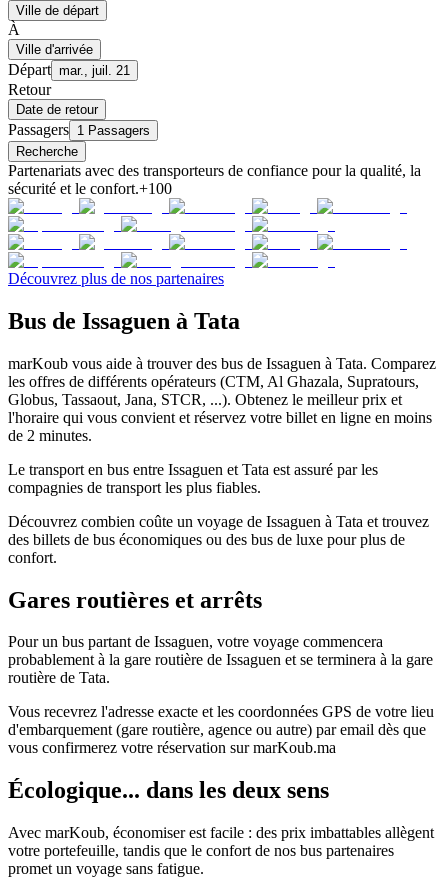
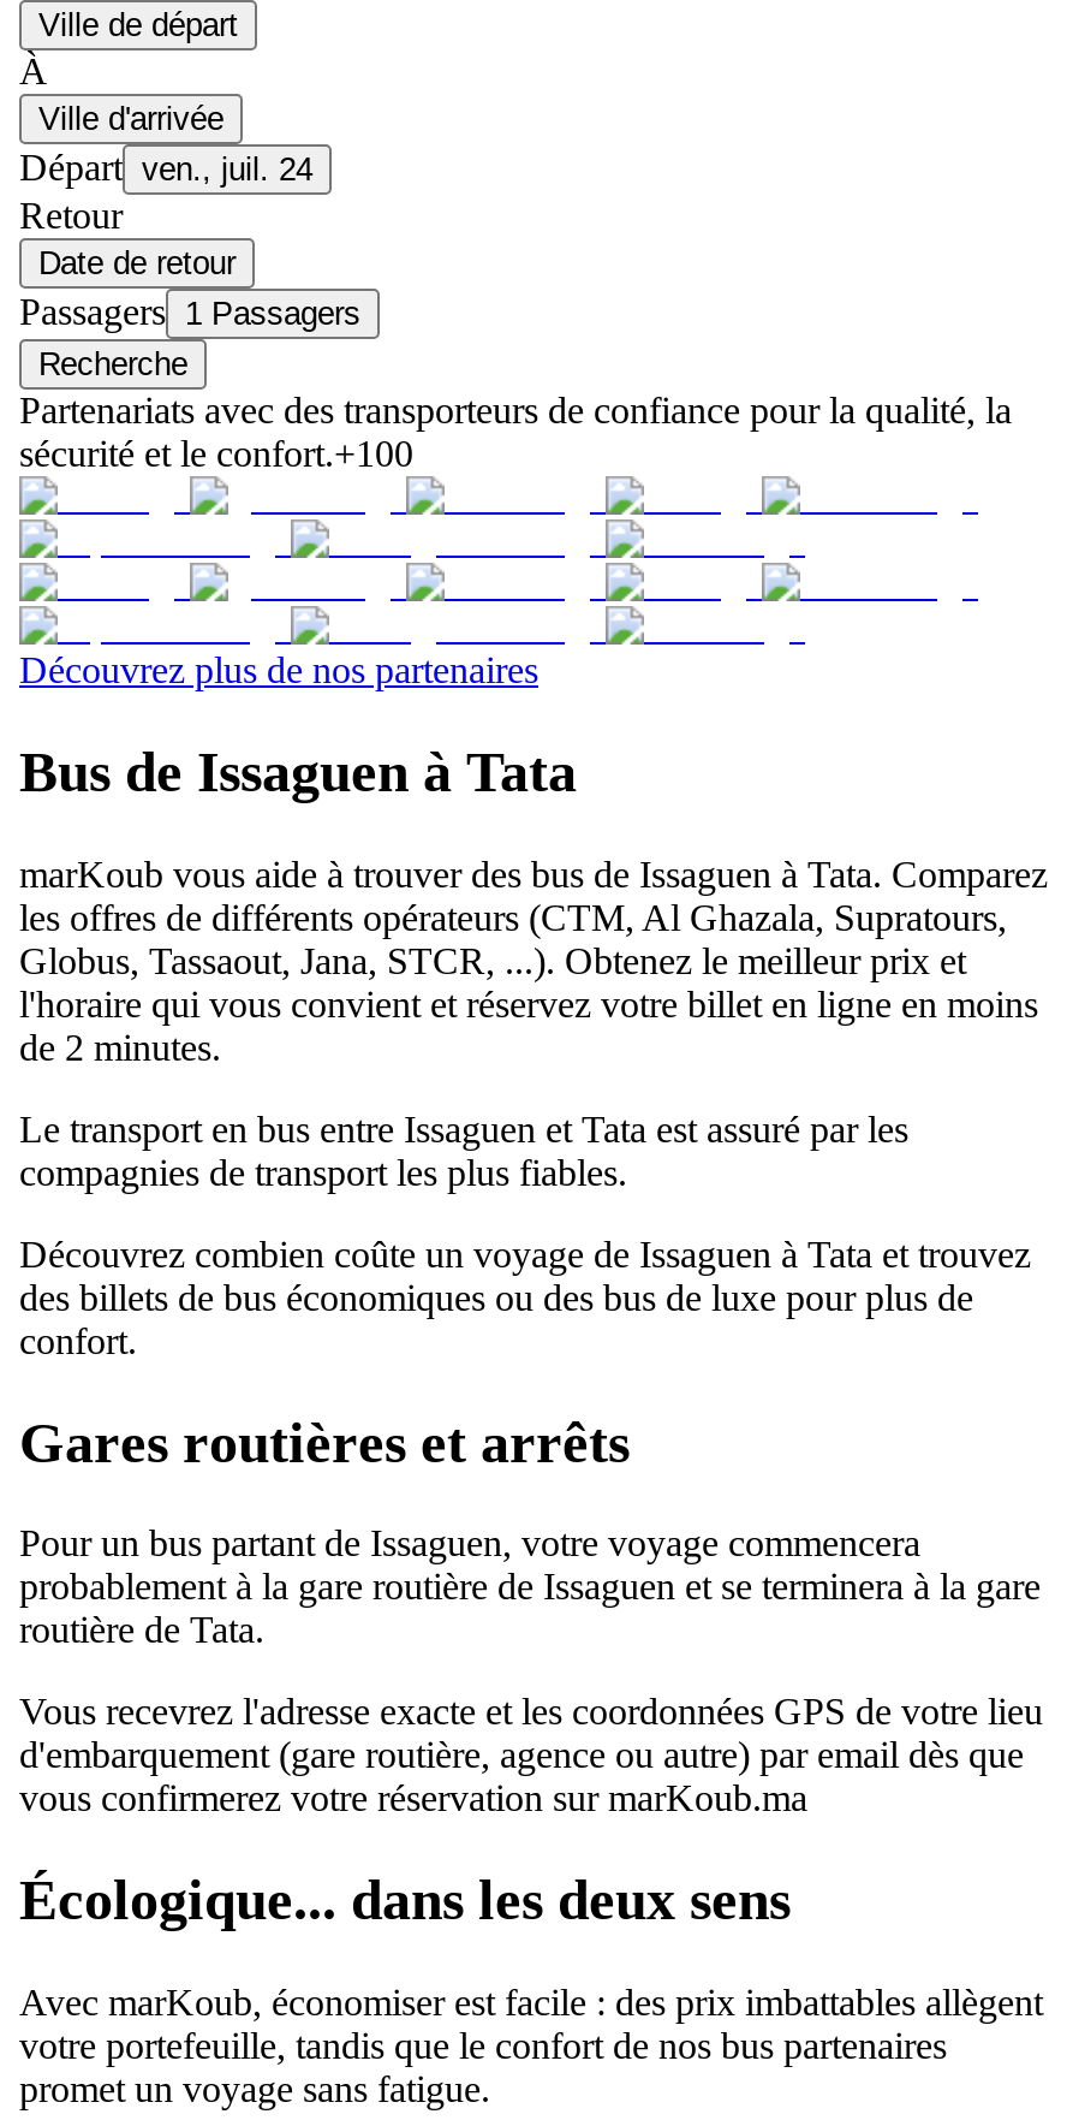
- Départ mar., juil. 21
+ Départ ven., juil. 24
